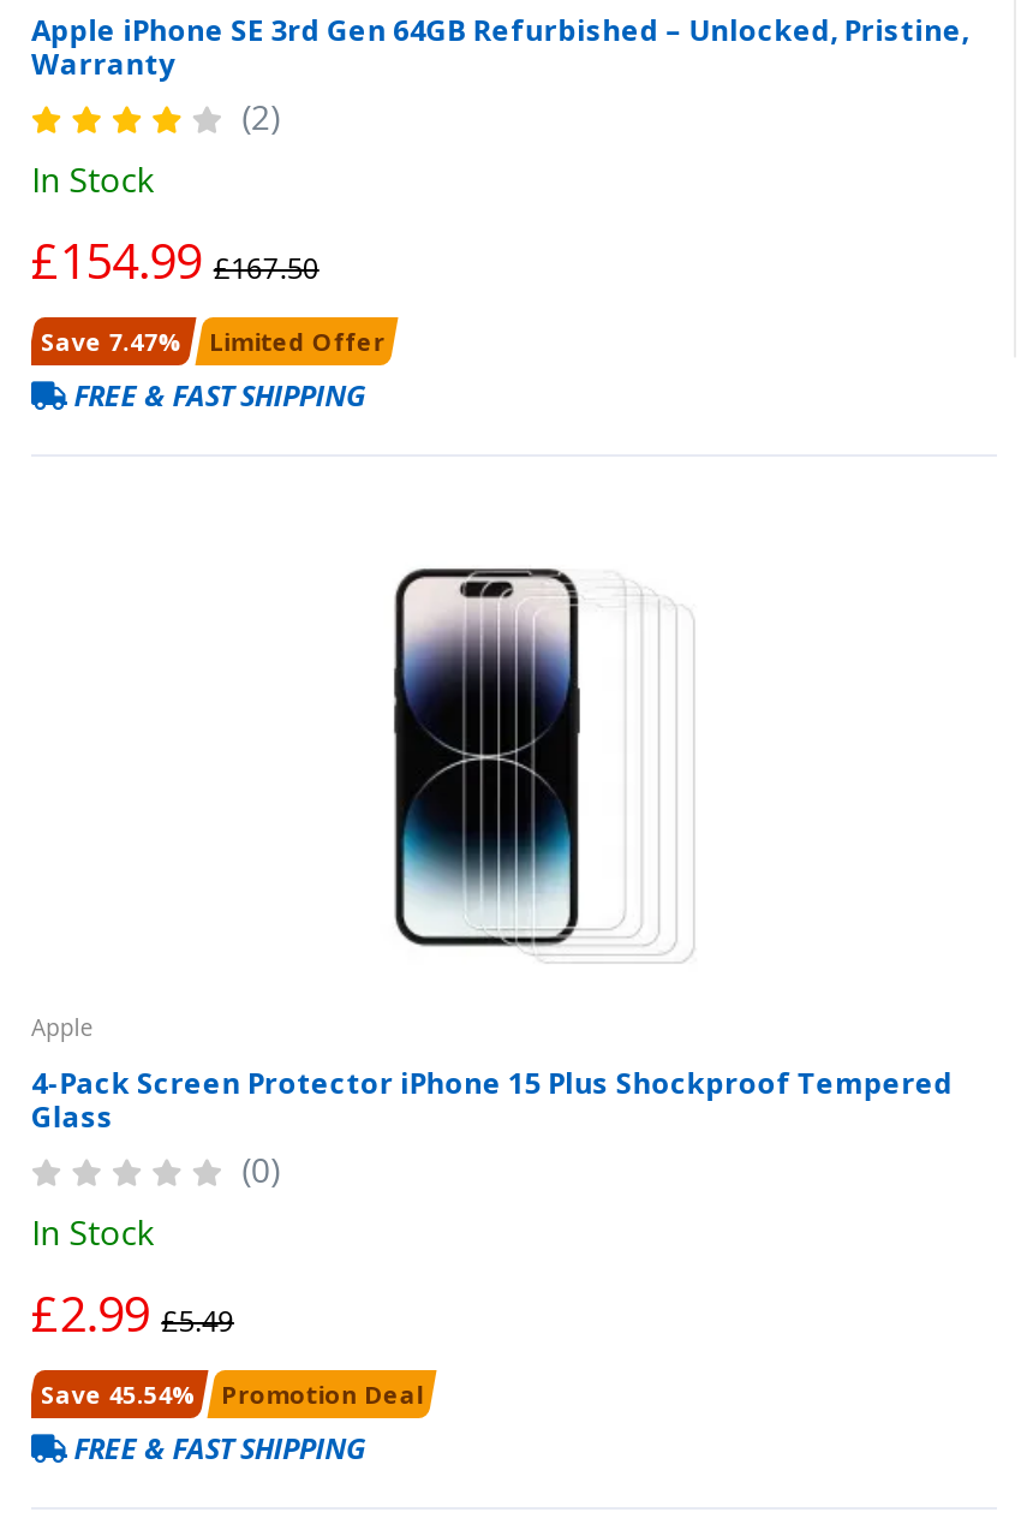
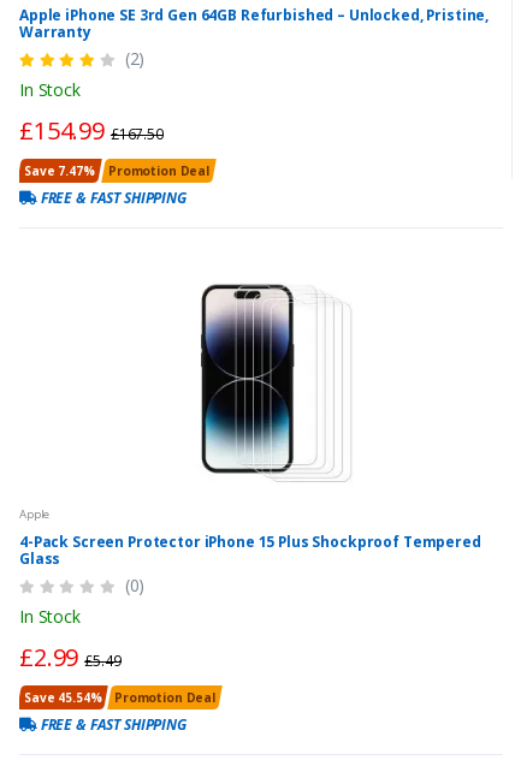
- Limited Offer
+ Promotion Deal
